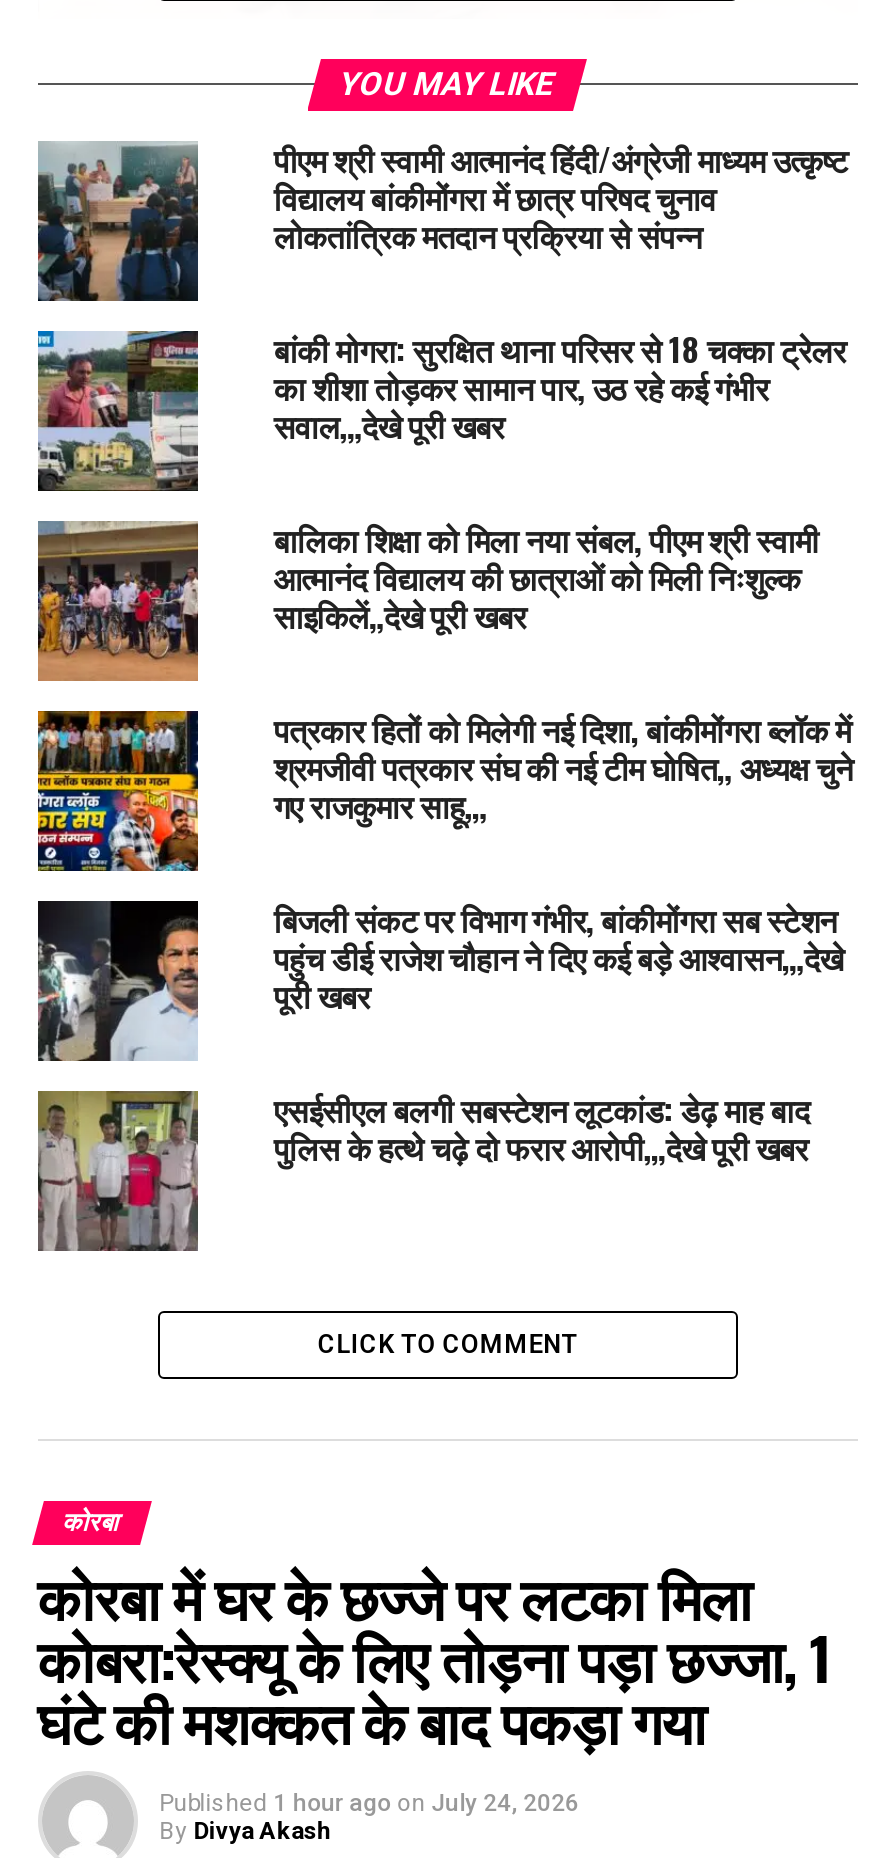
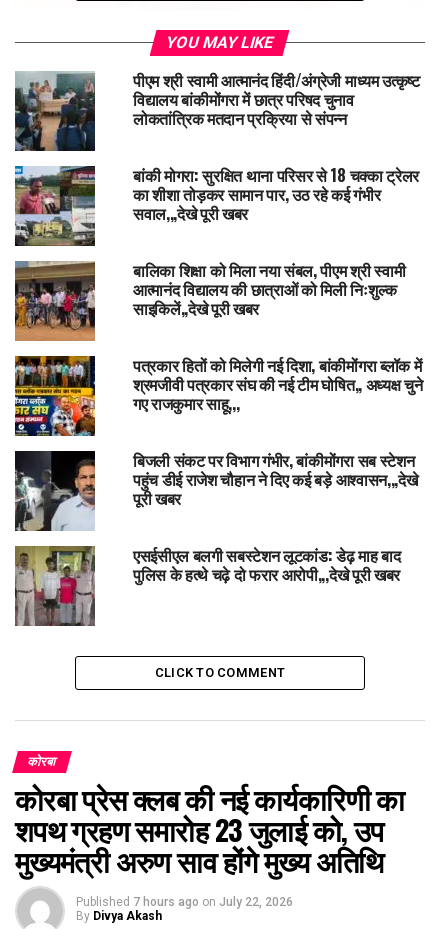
- कोरबा में घर के छज्जे पर लटका मिला
- कोबरा:रेस्क्यू के लिए तोड़ना पड़ा छज्जा, 1
- घंटे की मशक्कत के बाद पकड़ा गया
- Published 1 hour ago on July 24, 2026
+ कोरबा प्रेस क्लब की नई कार्यकारिणी का
+ शपथ ग्रहण समारोह 23 जुलाई को, उप
+ मुख्यमंत्री अरुण साव होंगे मुख्य अतिथि
+ Published 7 hours ago on July 22, 2026
